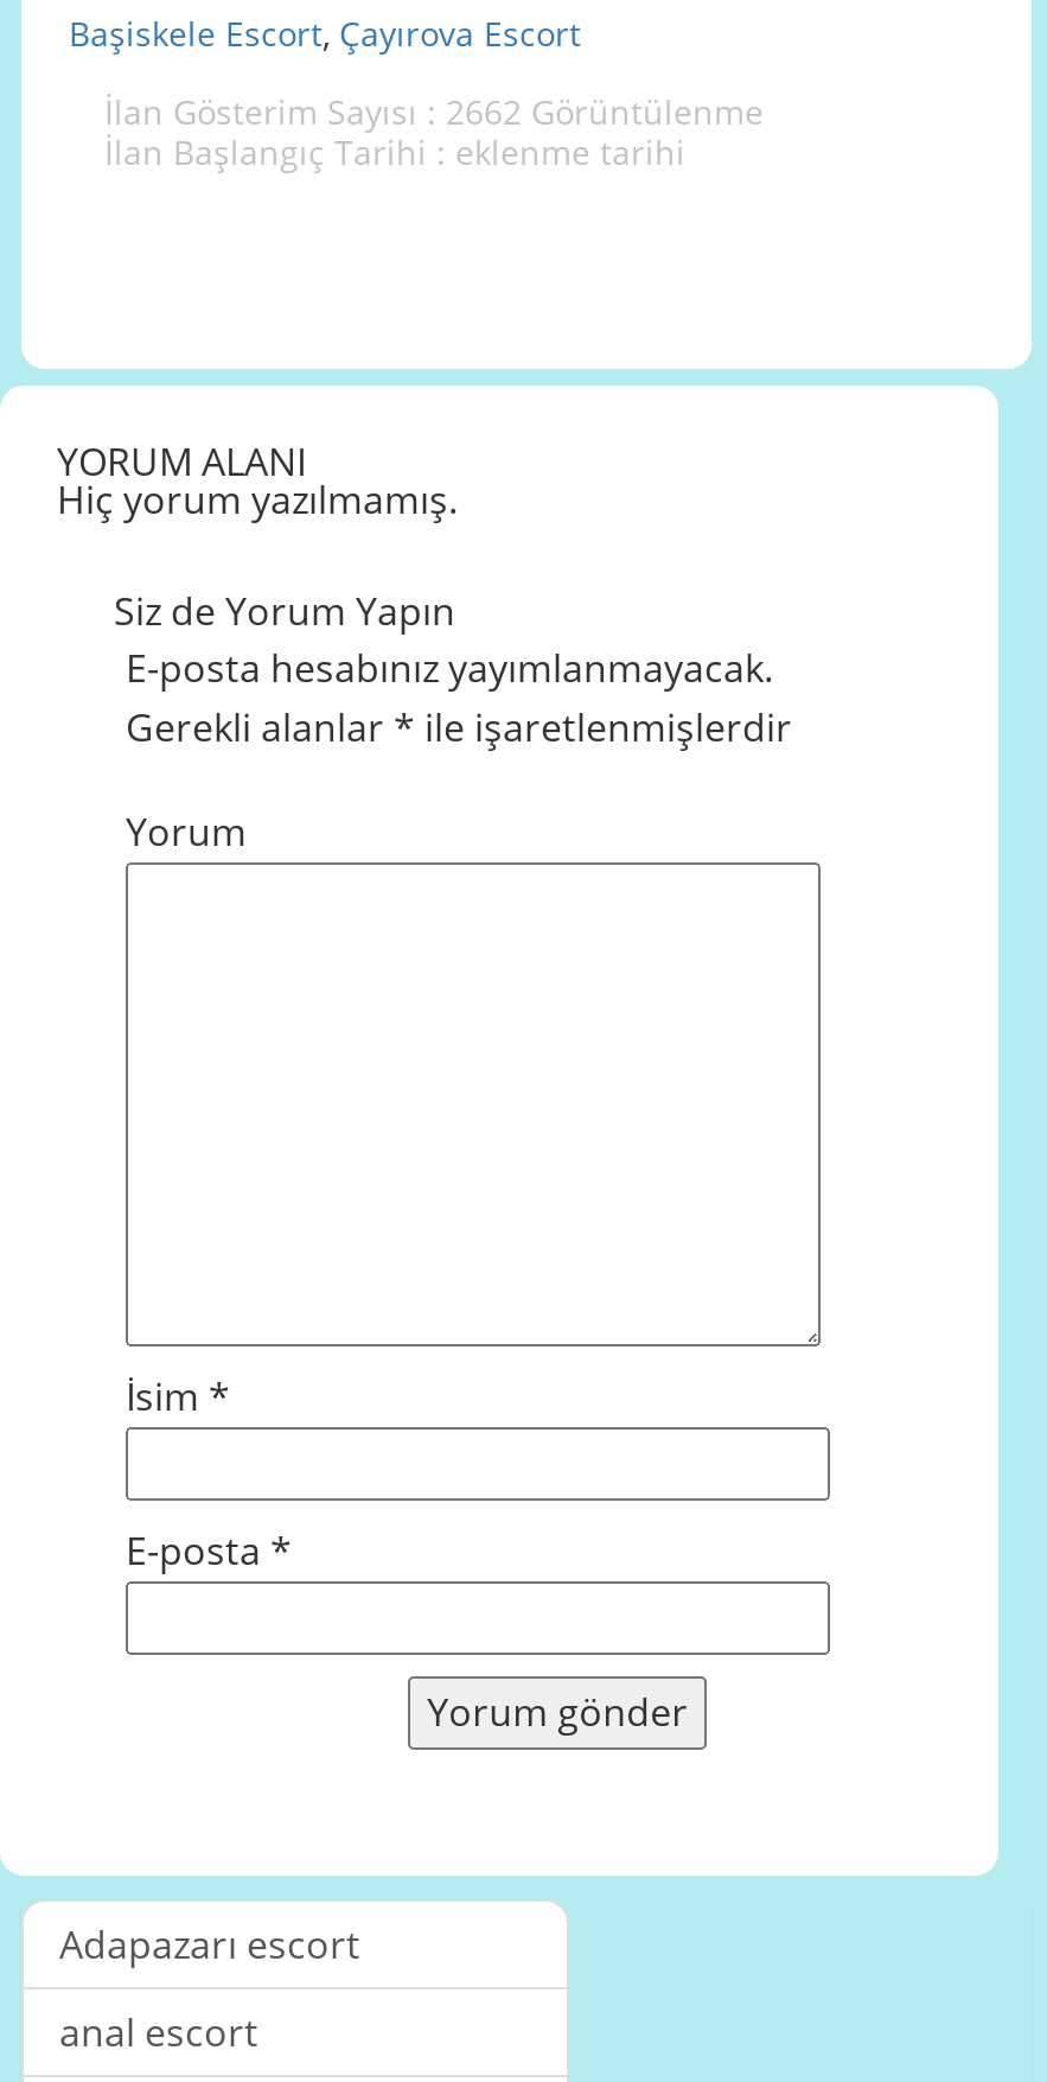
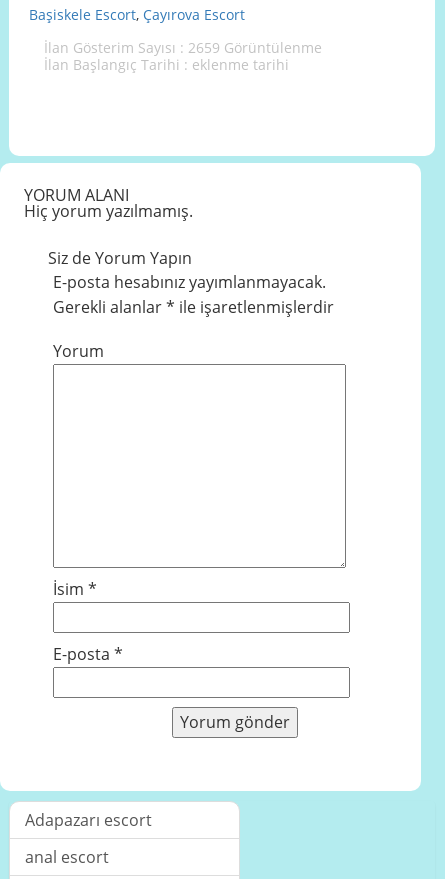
- İlan Gösterim Sayısı : 2662 Görüntülenme
+ İlan Gösterim Sayısı : 2659 Görüntülenme
